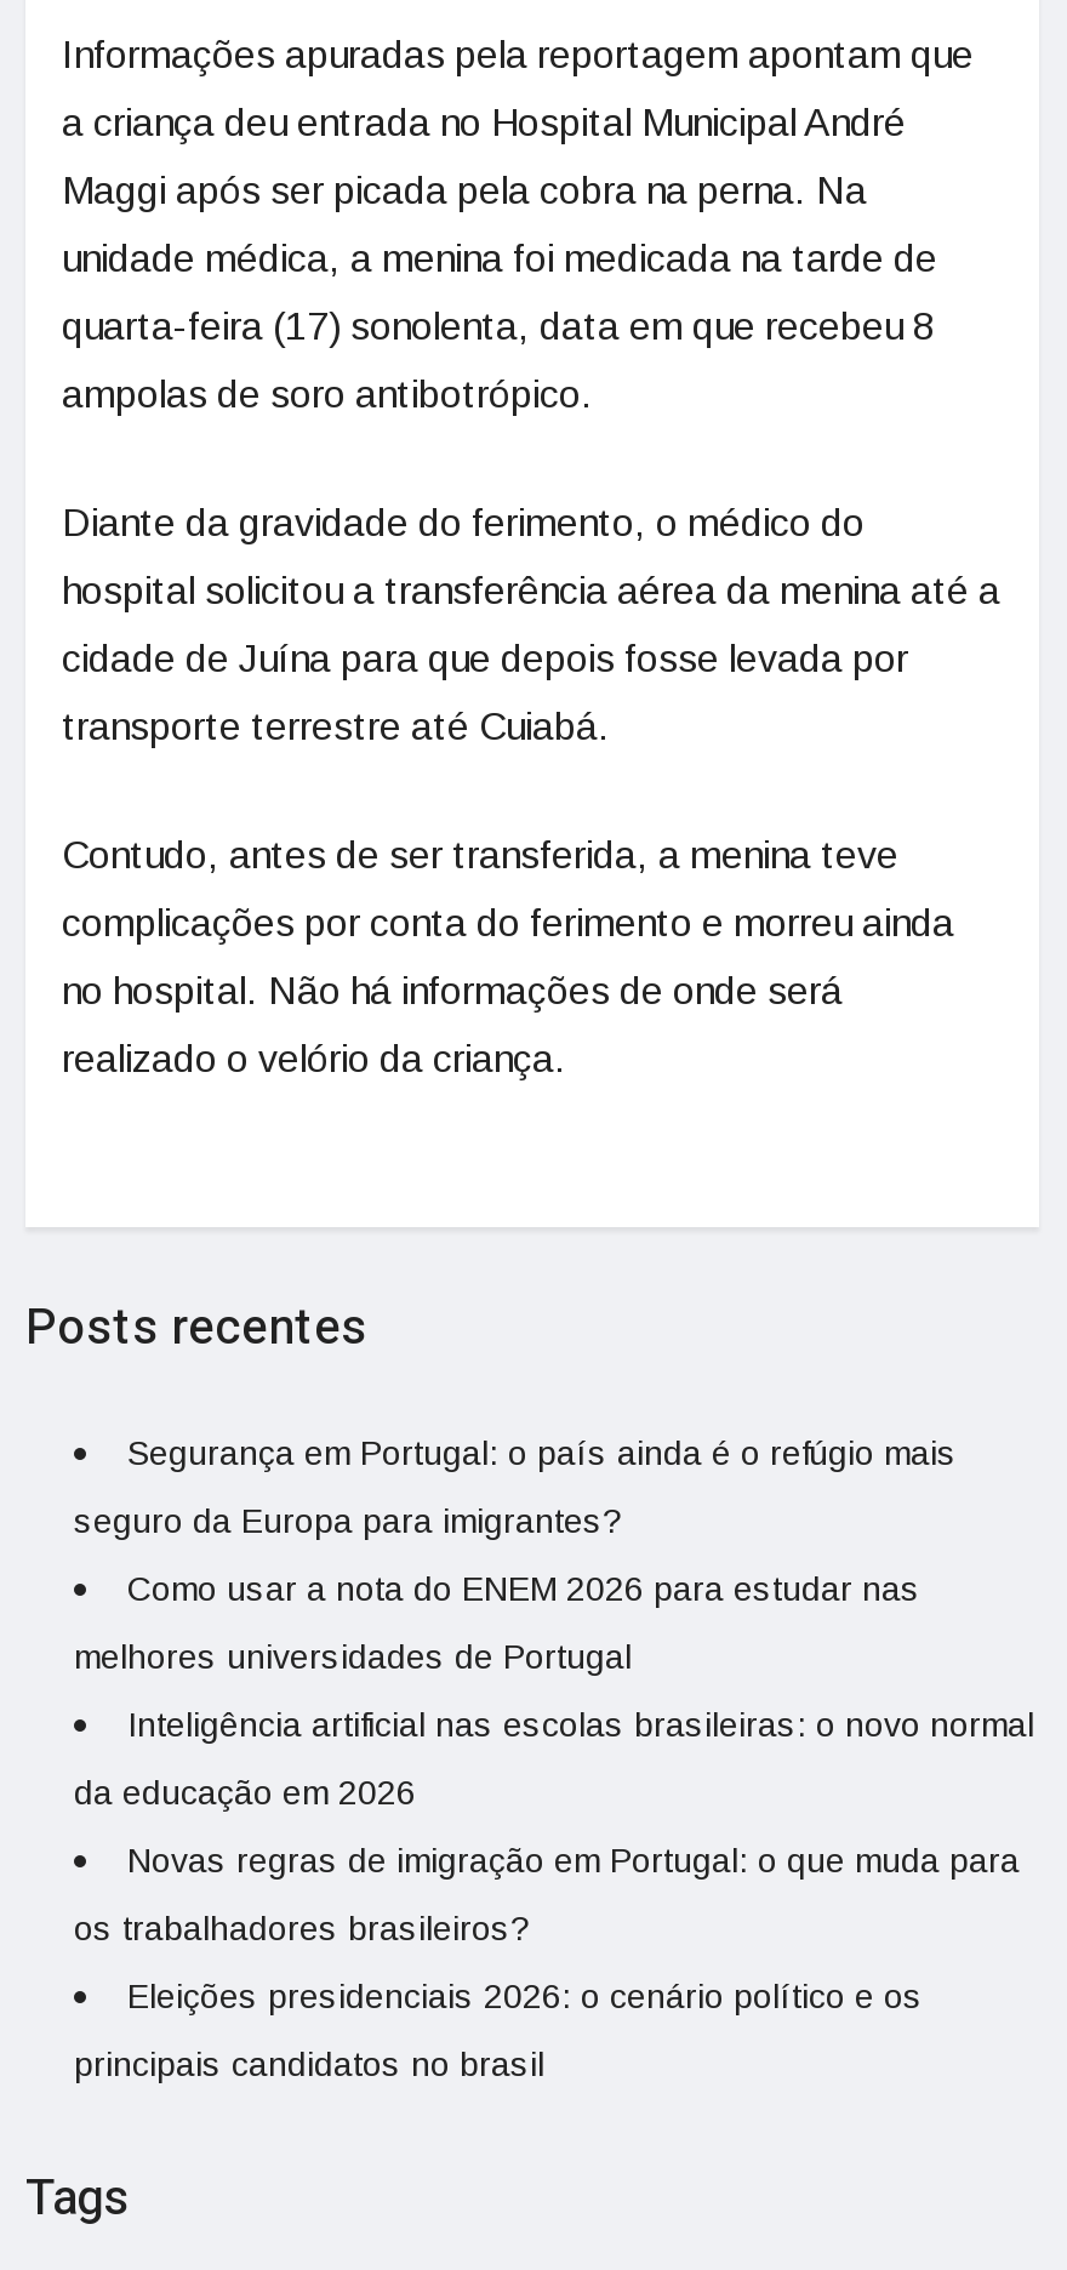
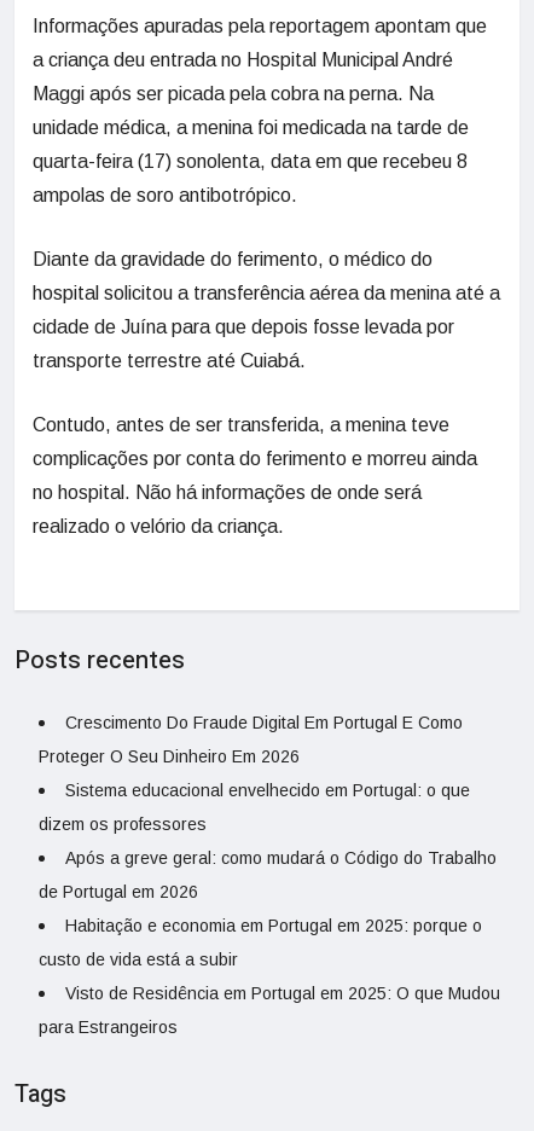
- Segurança em Portugal: o país ainda é o refúgio mais
+ Crescimento Do Fraude Digital Em Portugal E Como

- seguro da Europa para imigrantes?
+ Proteger O Seu Dinheiro Em 2026

- Como usar a nota do ENEM 2026 para estudar nas
+ Sistema educacional envelhecido em Portugal: o que

- melhores universidades de Portugal
+ dizem os professores

- Inteligência artificial nas escolas brasileiras: o novo normal
+ Após a greve geral: como mudará o Código do Trabalho

- da educação em 2026
+ de Portugal em 2026

- Novas regras de imigração em Portugal: o que muda para
+ Habitação e economia em Portugal em 2025: porque o

- os trabalhadores brasileiros?
+ custo de vida está a subir

- Eleições presidenciais 2026: o cenário político e os
+ Visto de Residência em Portugal em 2025: O que Mudou

- principais candidatos no brasil
+ para Estrangeiros
